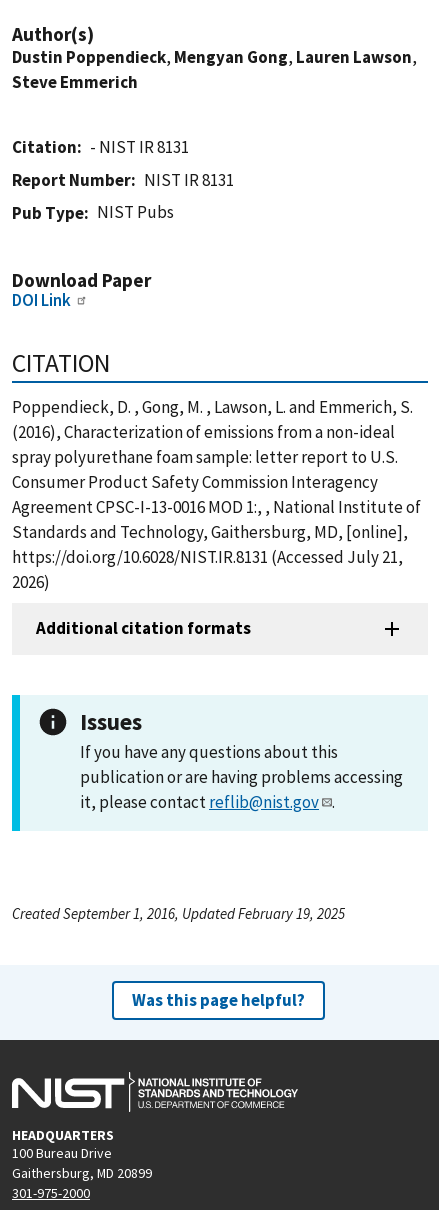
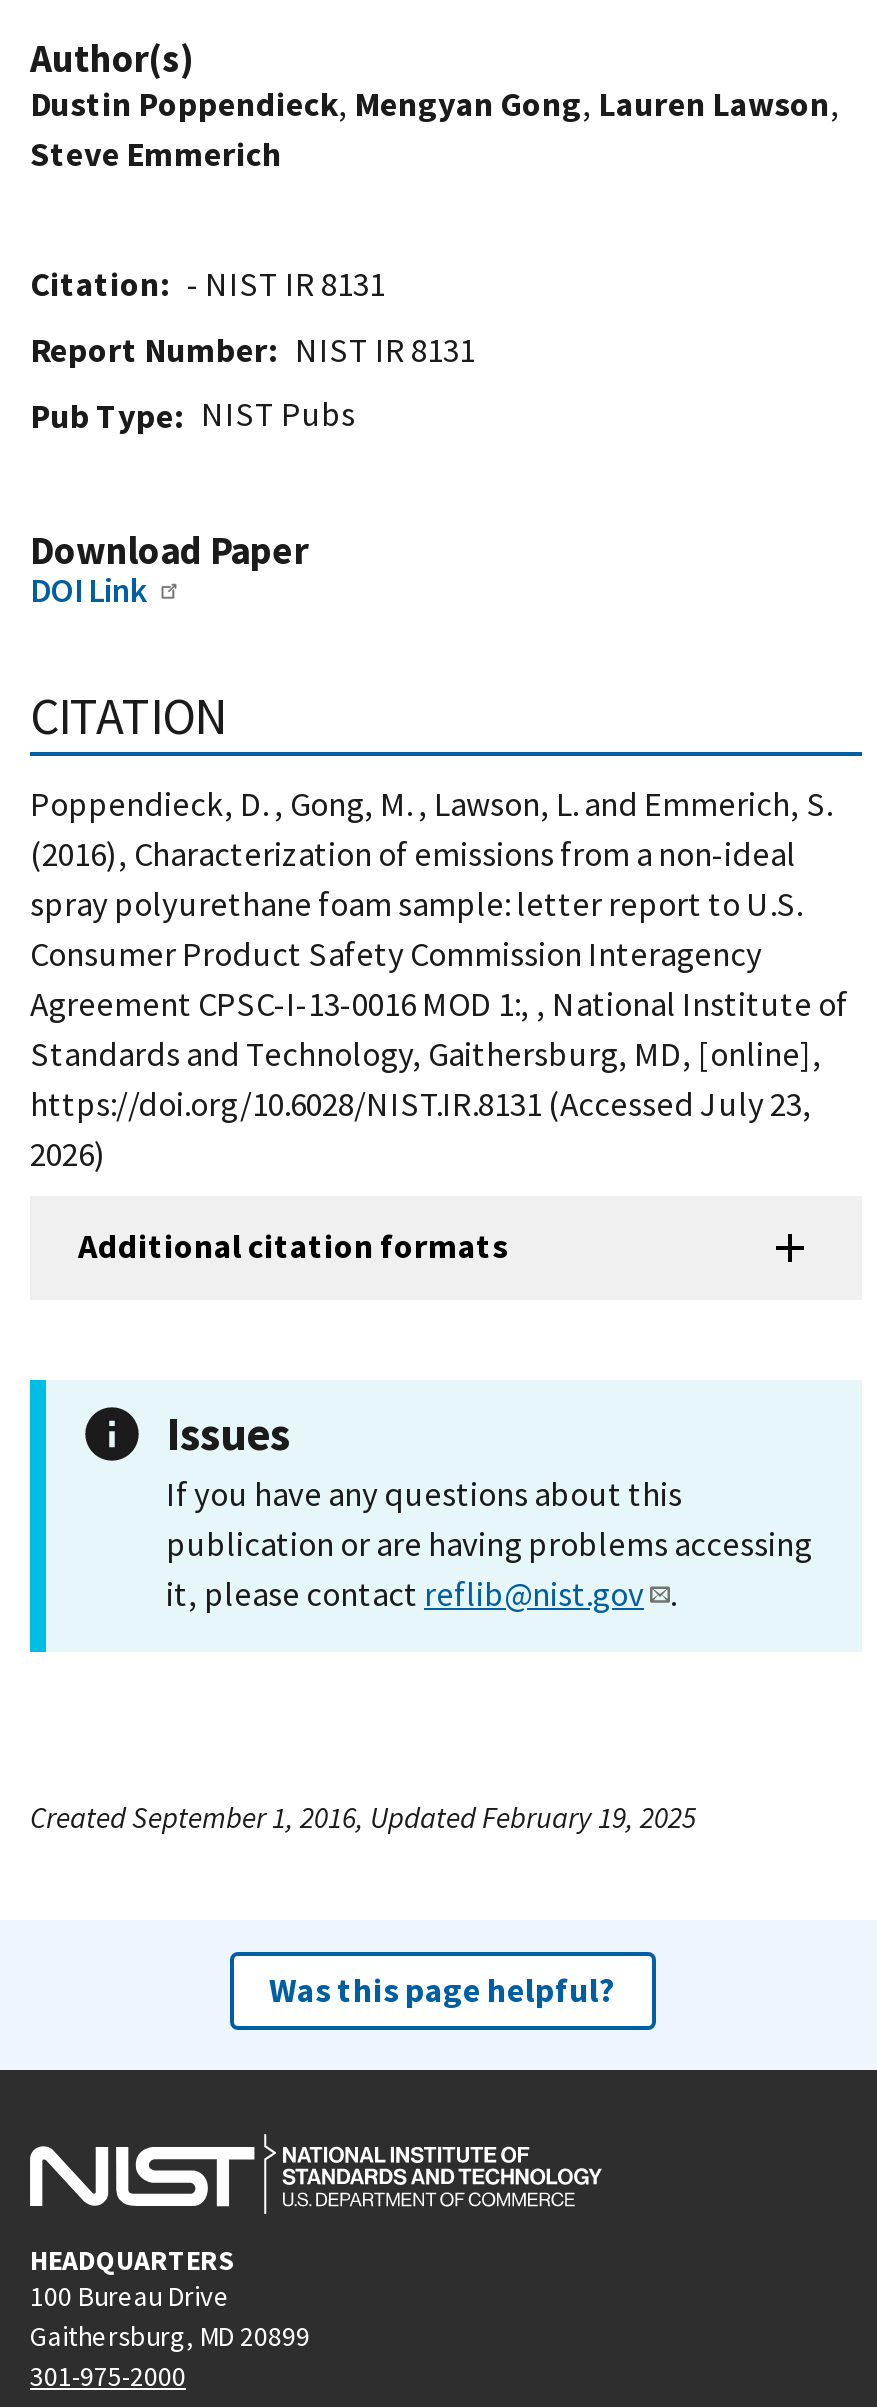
- https://doi.org/10.6028/NIST.IR.8131 (Accessed July 21,
+ https://doi.org/10.6028/NIST.IR.8131 (Accessed July 23,
